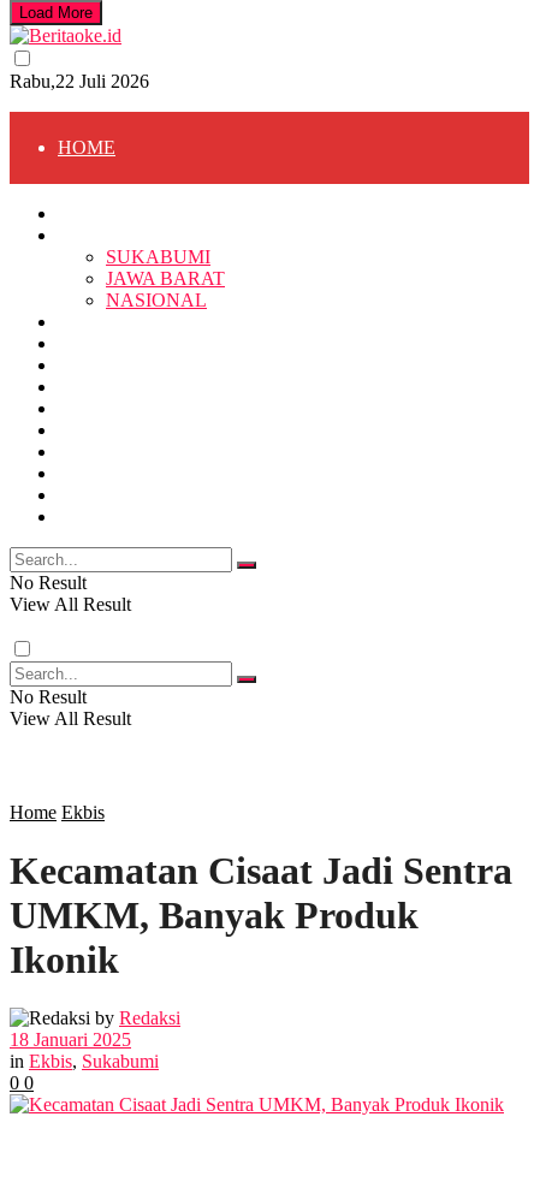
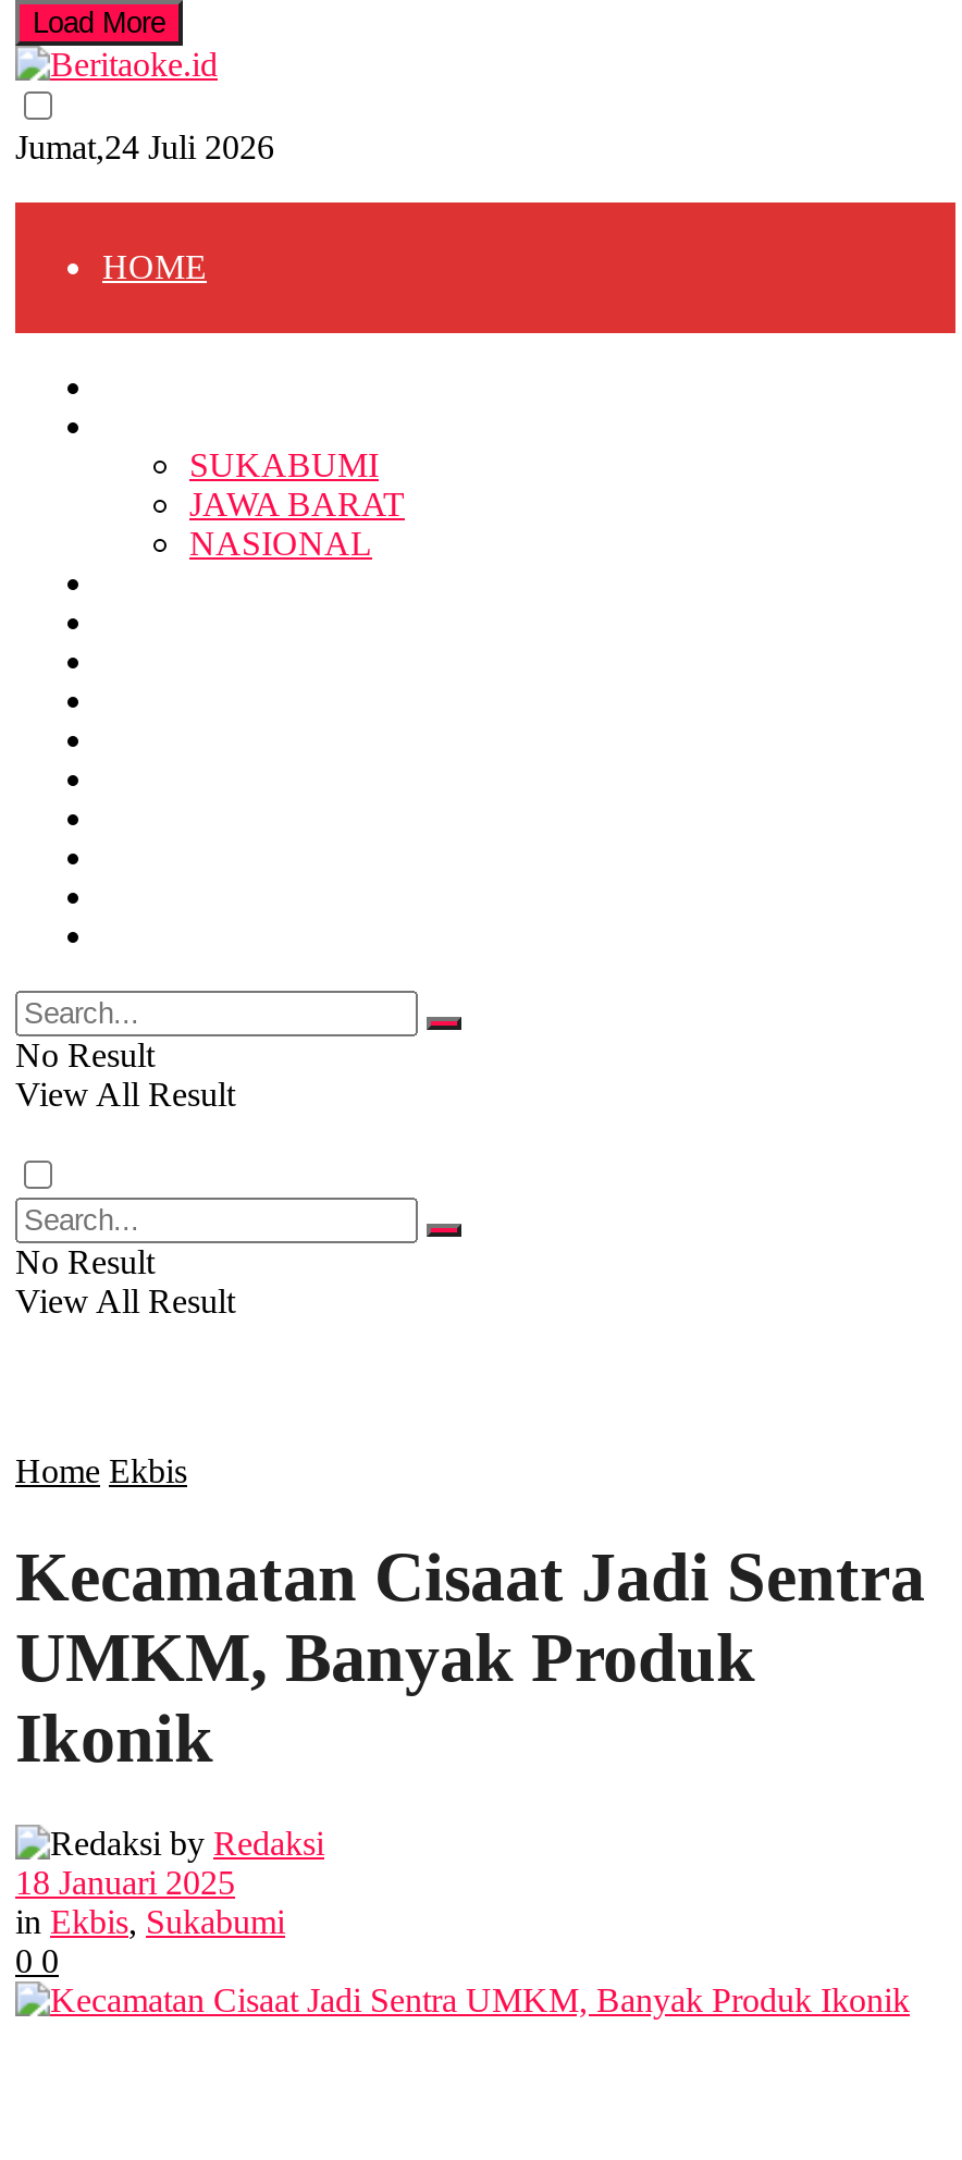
- Rabu,22 Juli 2026
+ Jumat,24 Juli 2026
